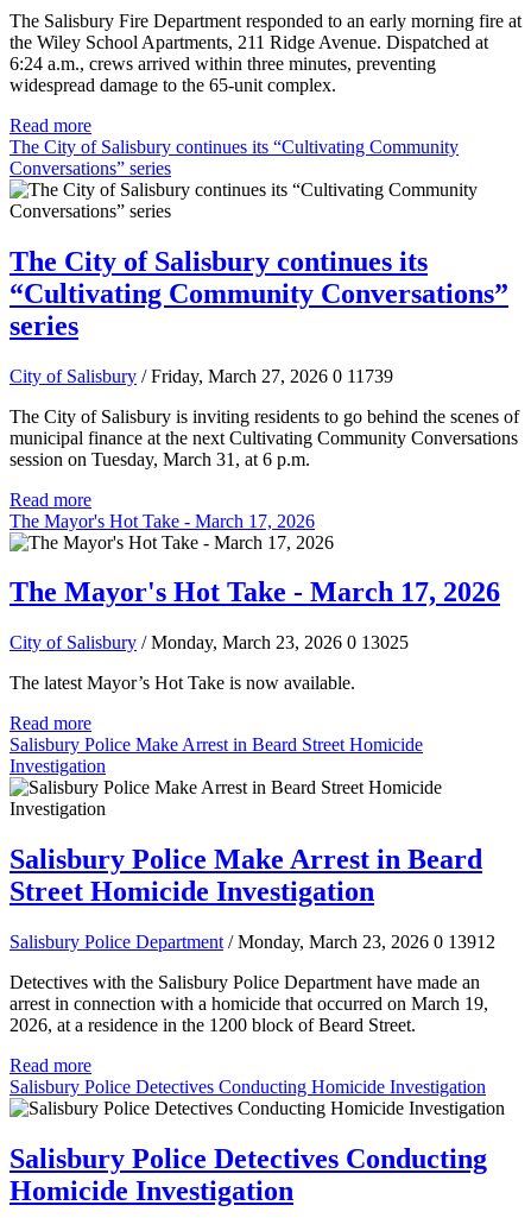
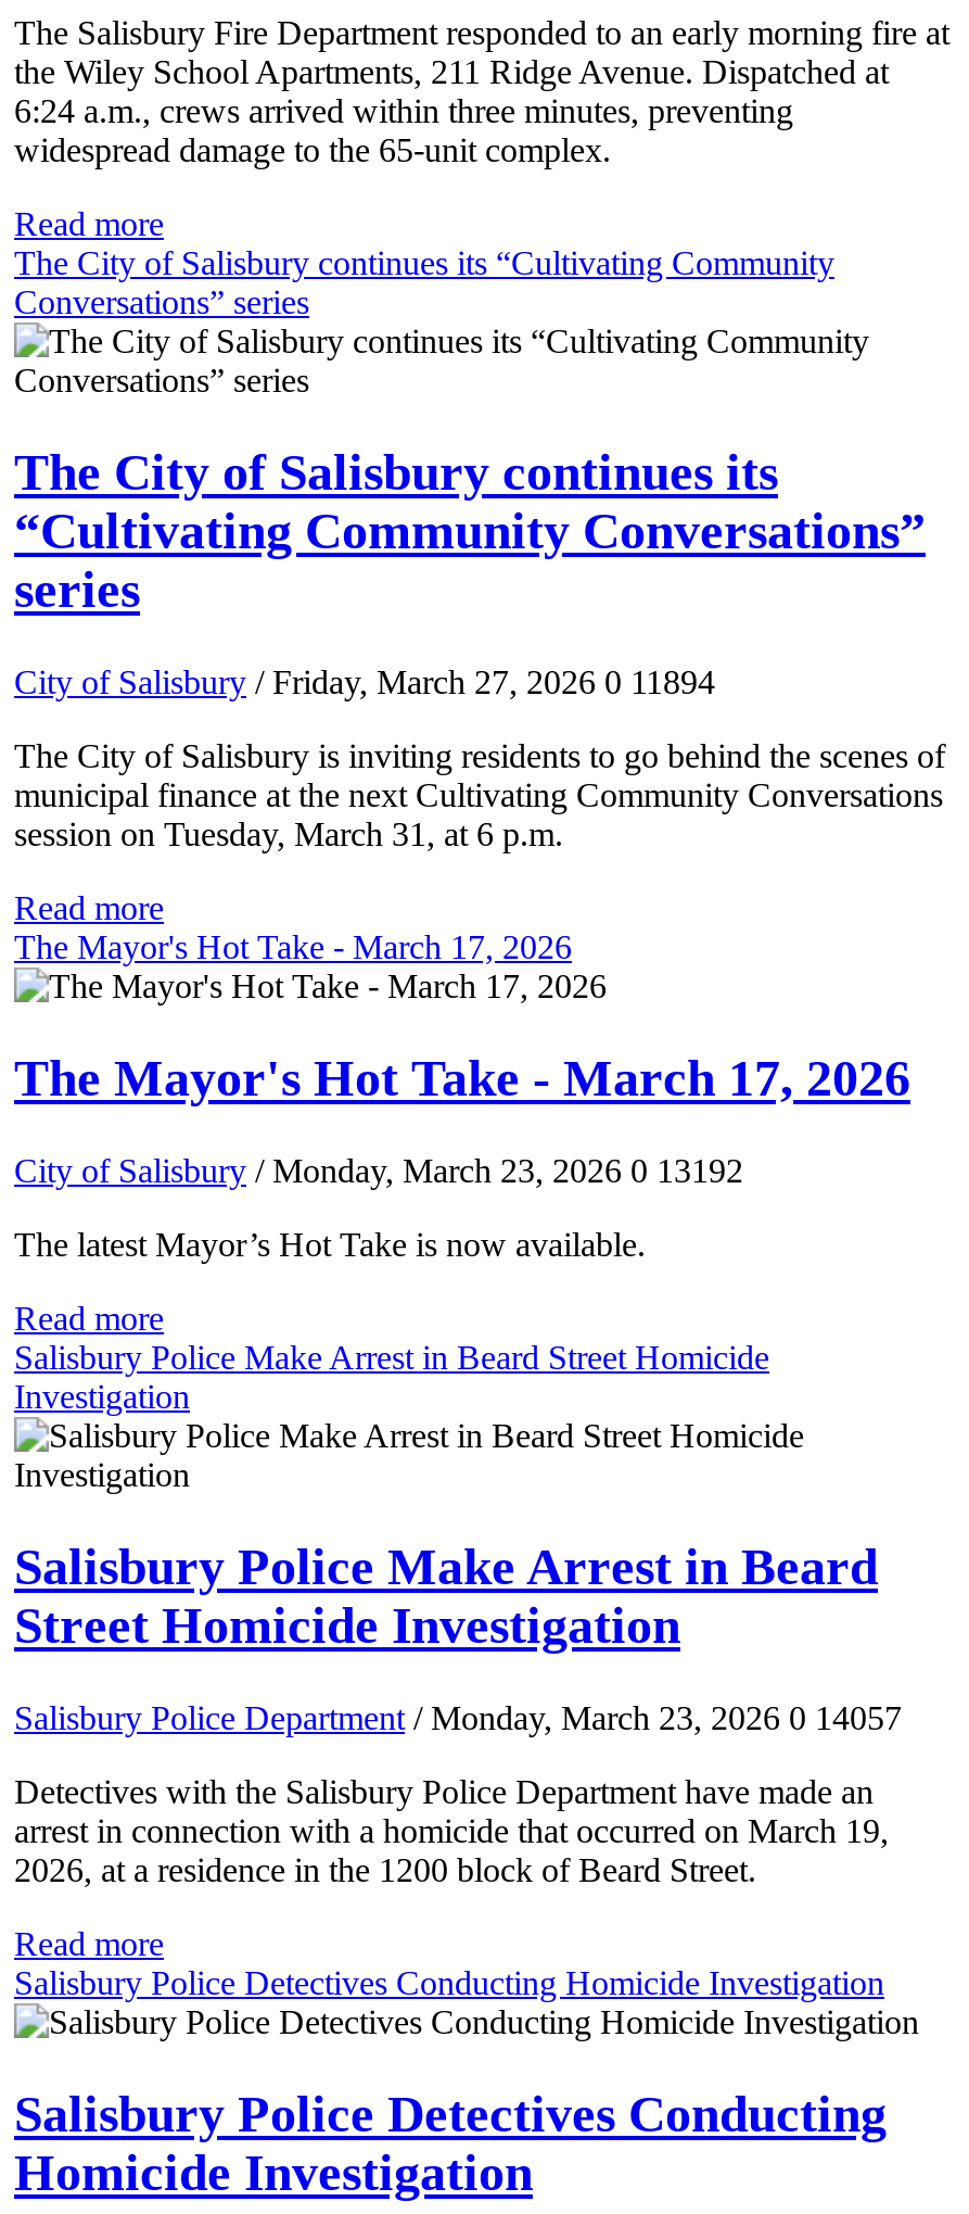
- City of Salisbury / Friday, March 27, 2026 0 11739
+ City of Salisbury / Friday, March 27, 2026 0 11894

- City of Salisbury / Monday, March 23, 2026 0 13025
+ City of Salisbury / Monday, March 23, 2026 0 13192

- Salisbury Police Department / Monday, March 23, 2026 0 13912
+ Salisbury Police Department / Monday, March 23, 2026 0 14057
